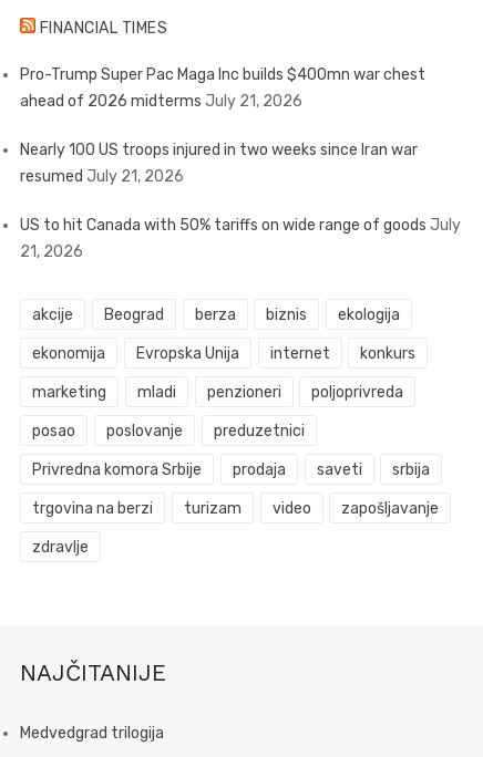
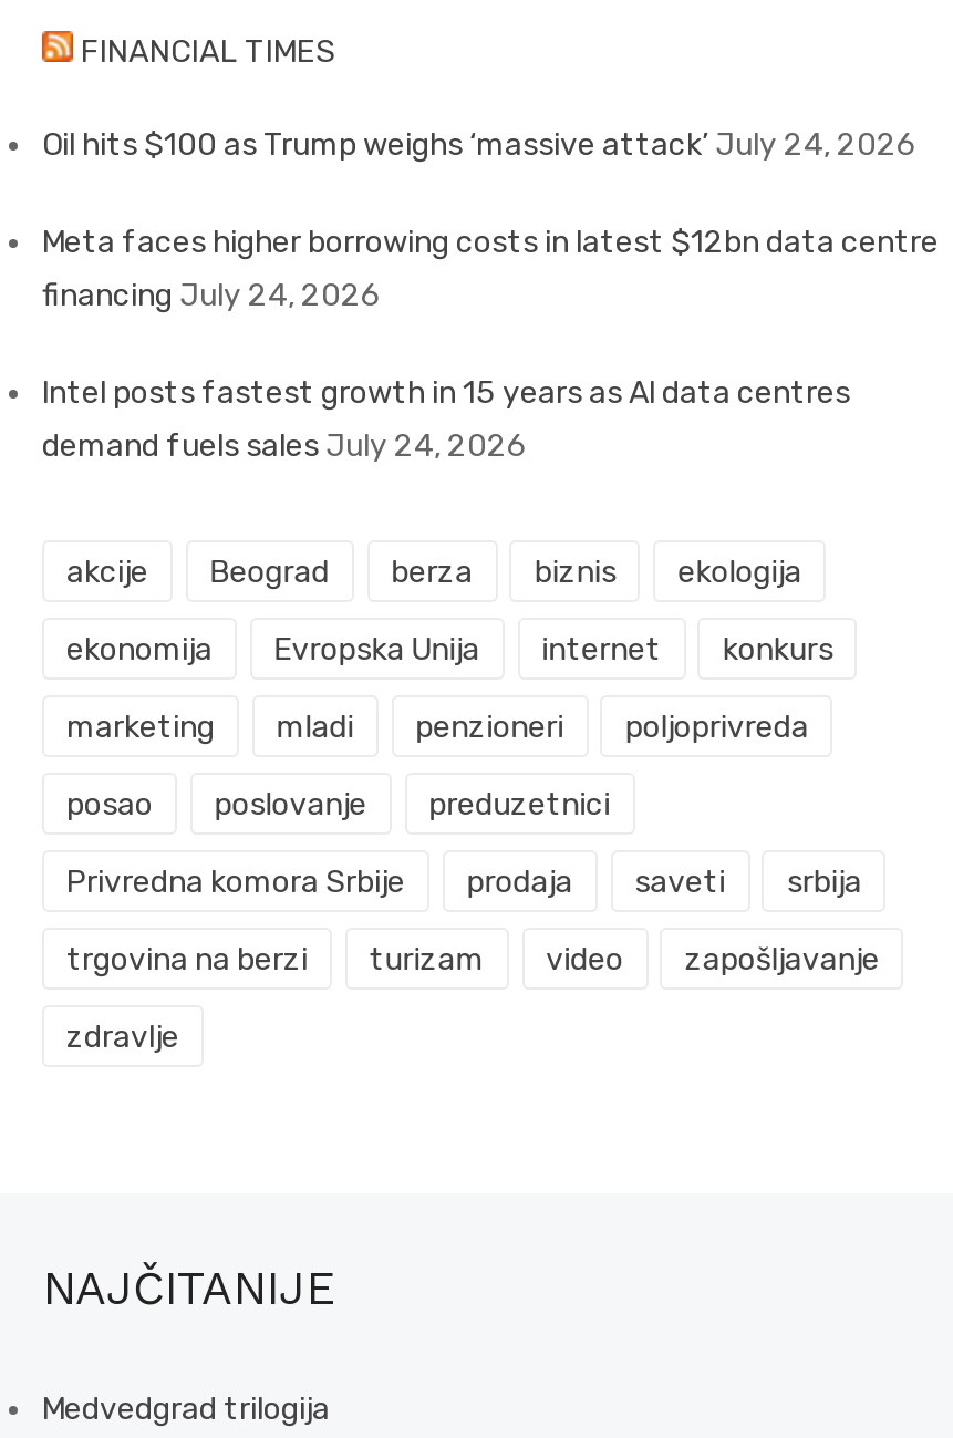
- Pro-Trump Super Pac Maga Inc builds $400mn war chest
- ahead of 2026 midterms July 21, 2026
+ Oil hits $100 as Trump weighs ‘massive attack’ July 24, 2026

- Nearly 100 US troops injured in two weeks since Iran war
- resumed July 21, 2026
+ Meta faces higher borrowing costs in latest $12bn data centre
+ financing July 24, 2026

- US to hit Canada with 50% tariffs on wide range of goods July
- 21, 2026
+ Intel posts fastest growth in 15 years as AI data centres
+ demand fuels sales July 24, 2026
